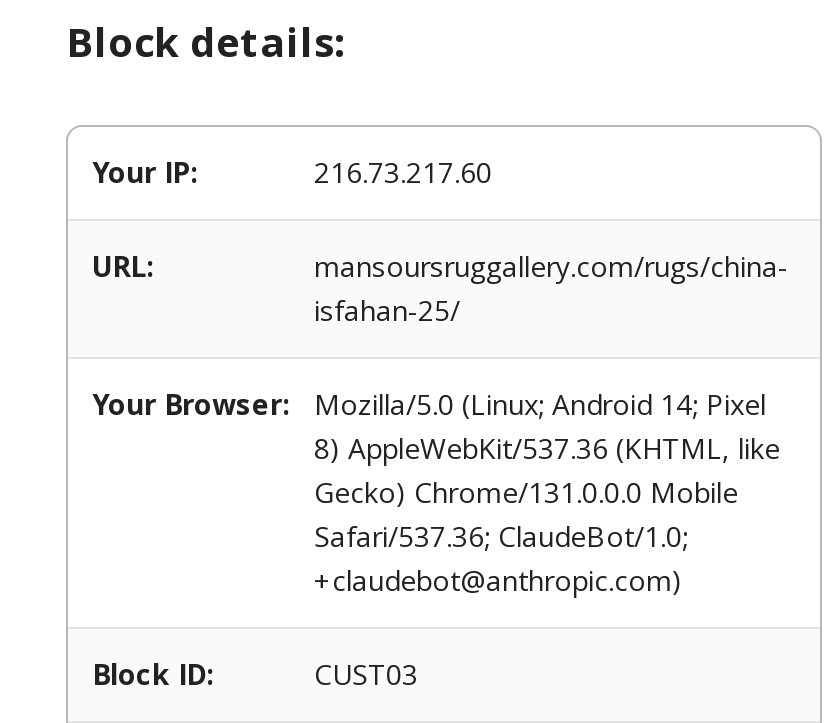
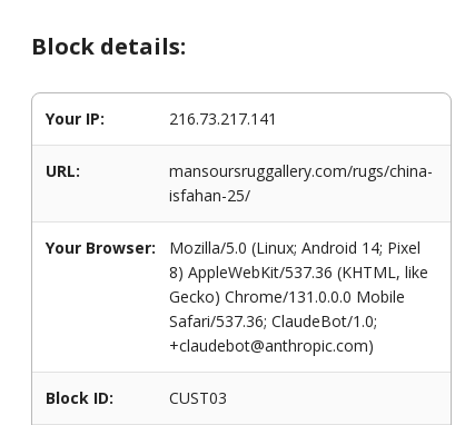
- 216.73.217.60
+ 216.73.217.141
